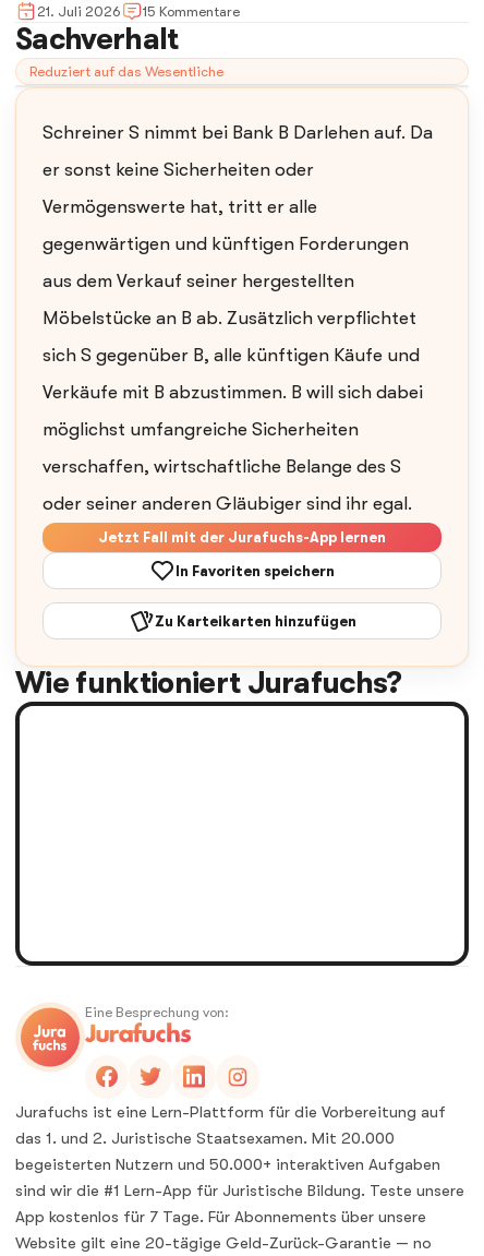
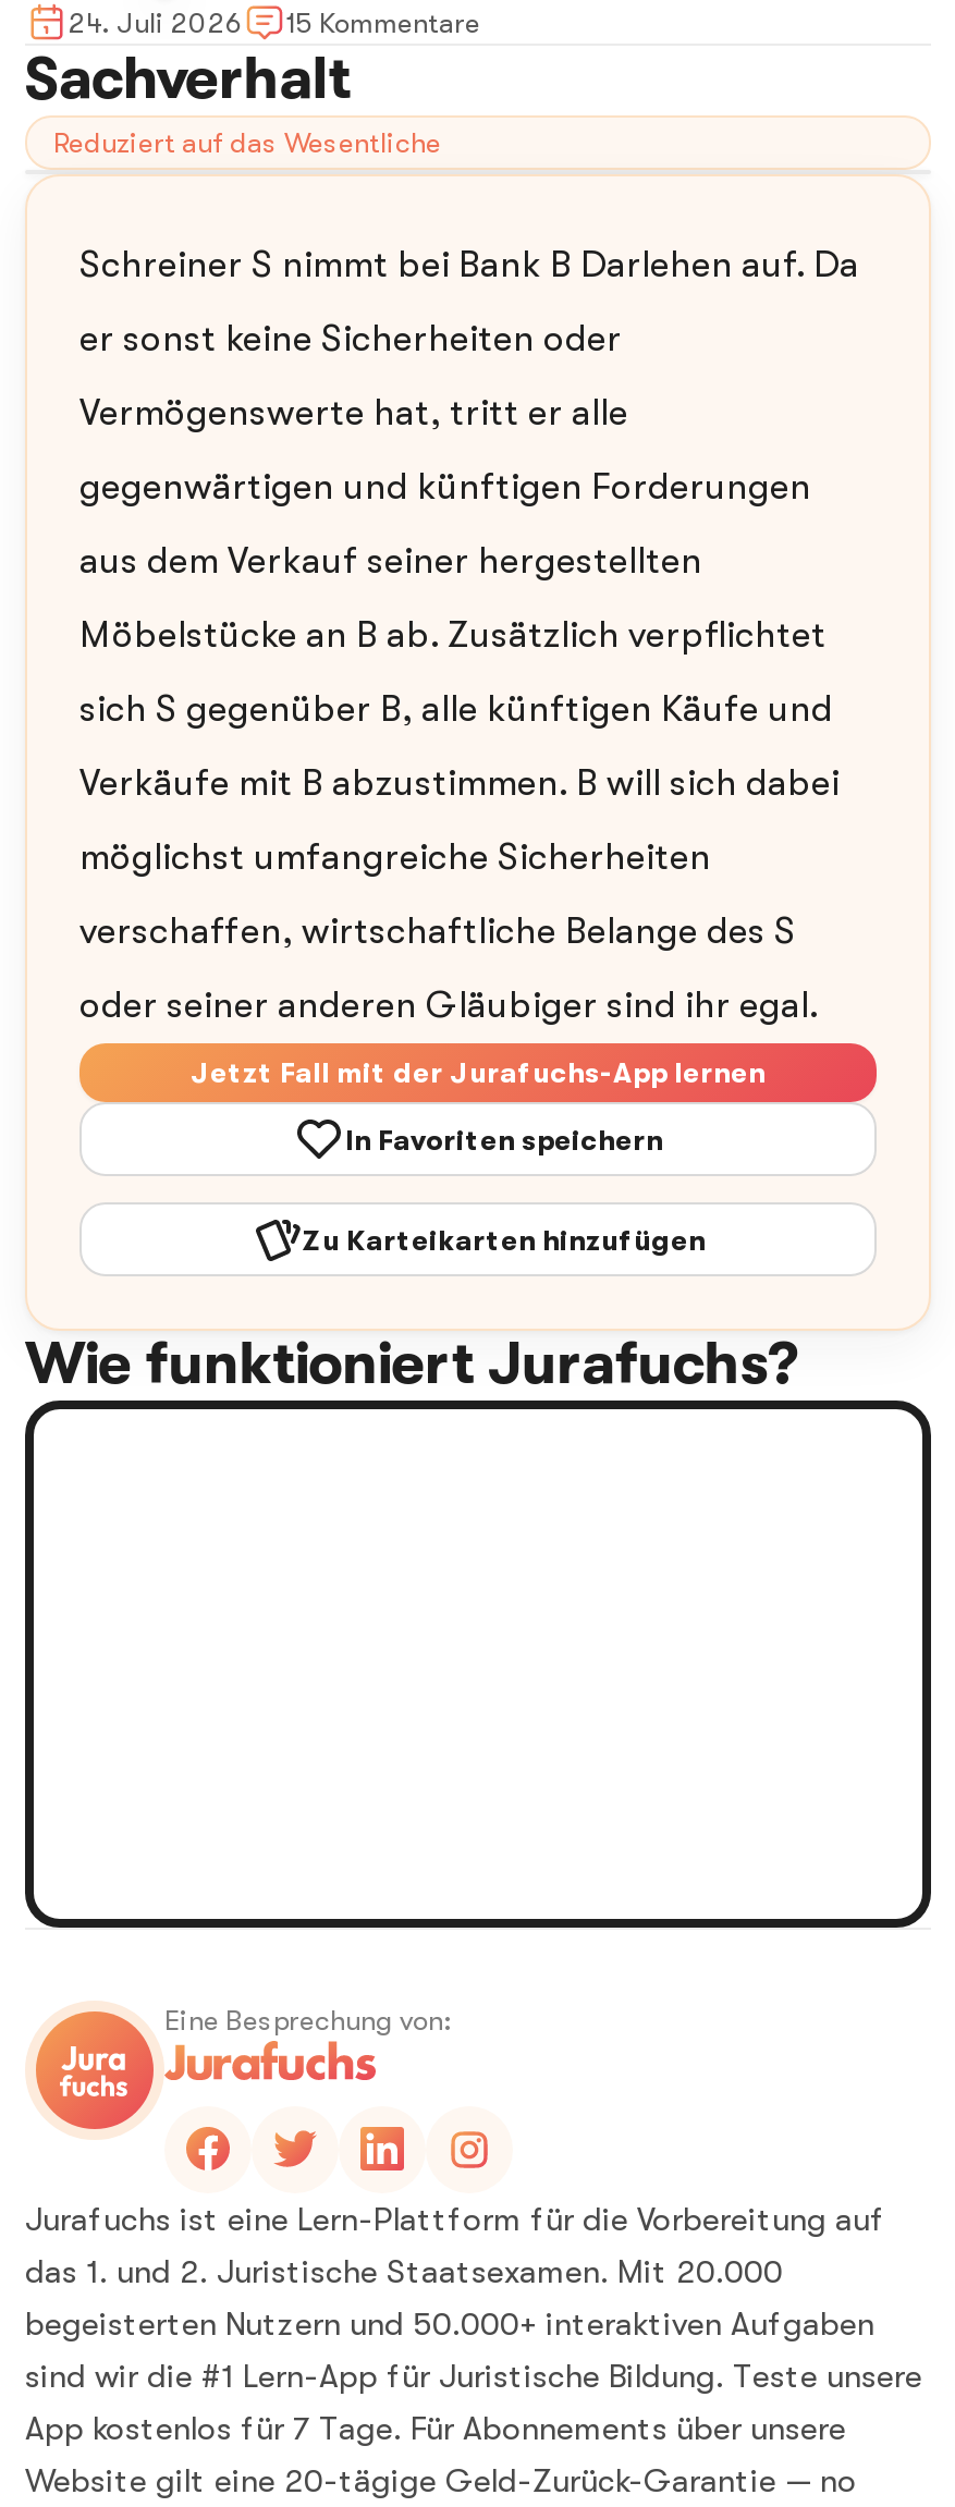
- 21. Juli 2026 15 Kommentare
+ 24. Juli 2026 15 Kommentare
